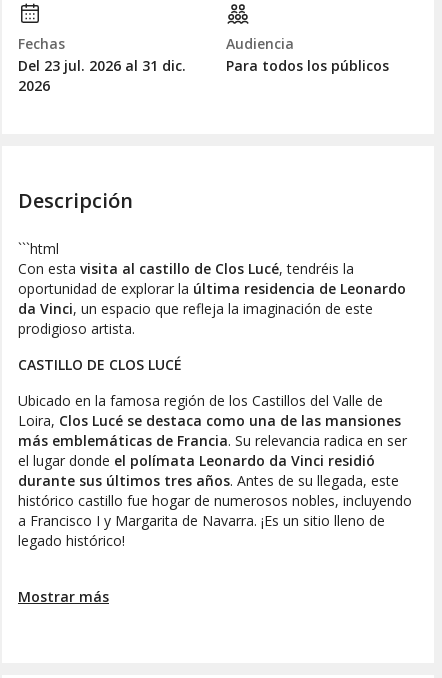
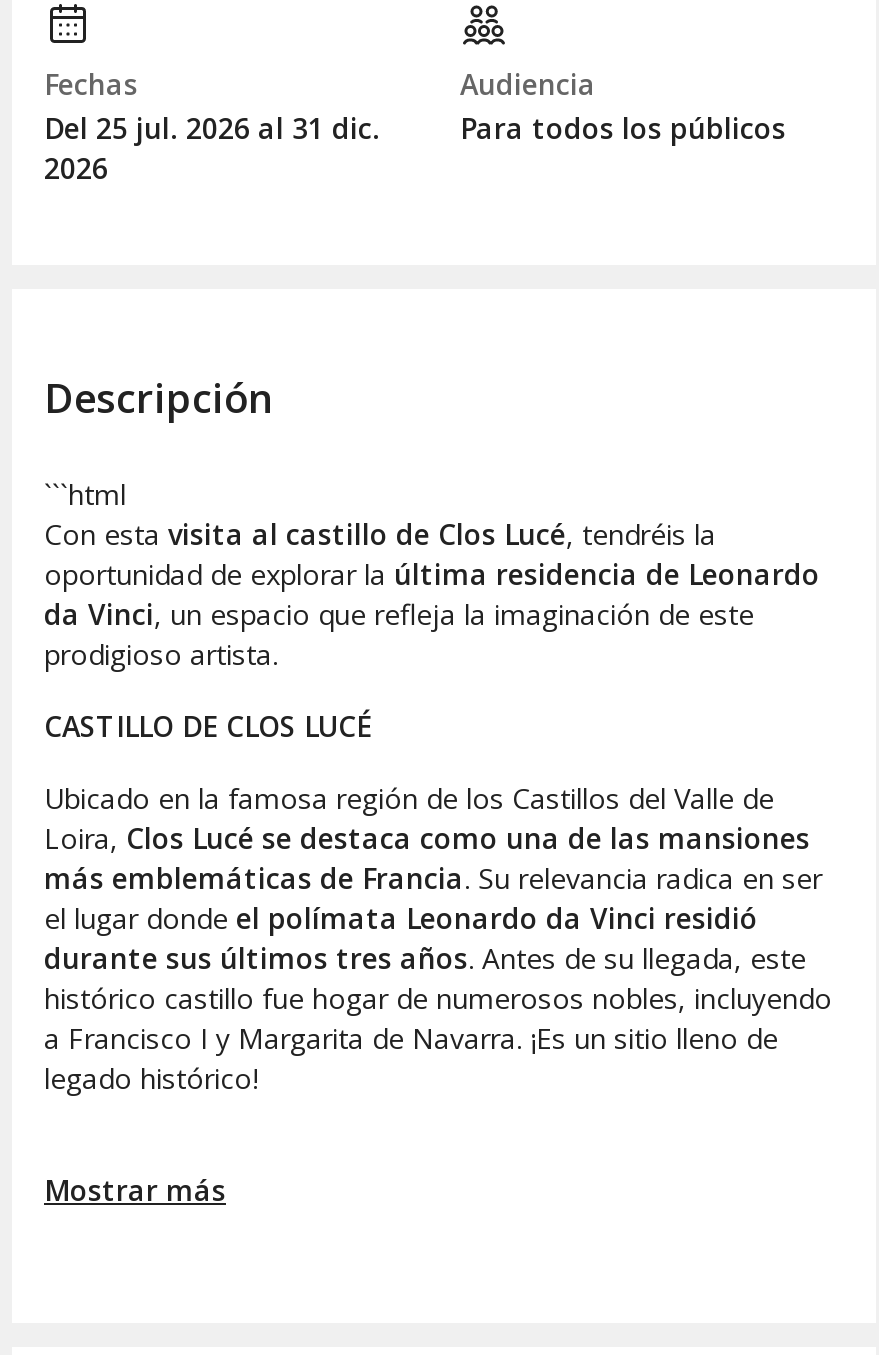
- Del 23 jul. 2026 al 31 dic.
+ Del 25 jul. 2026 al 31 dic.
